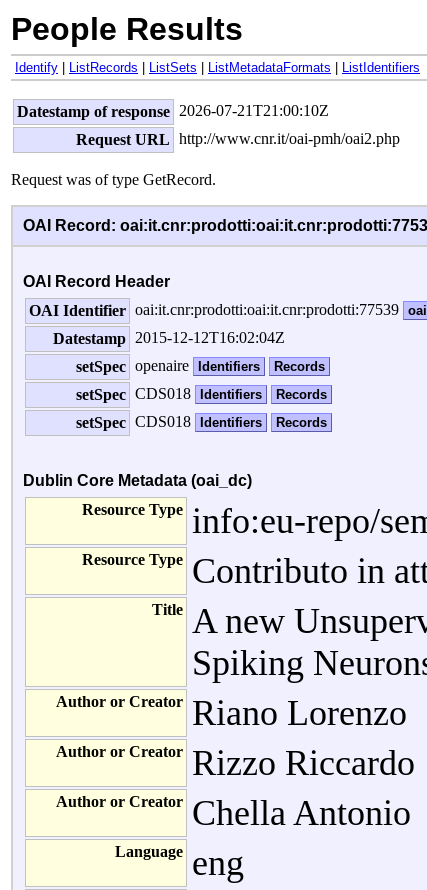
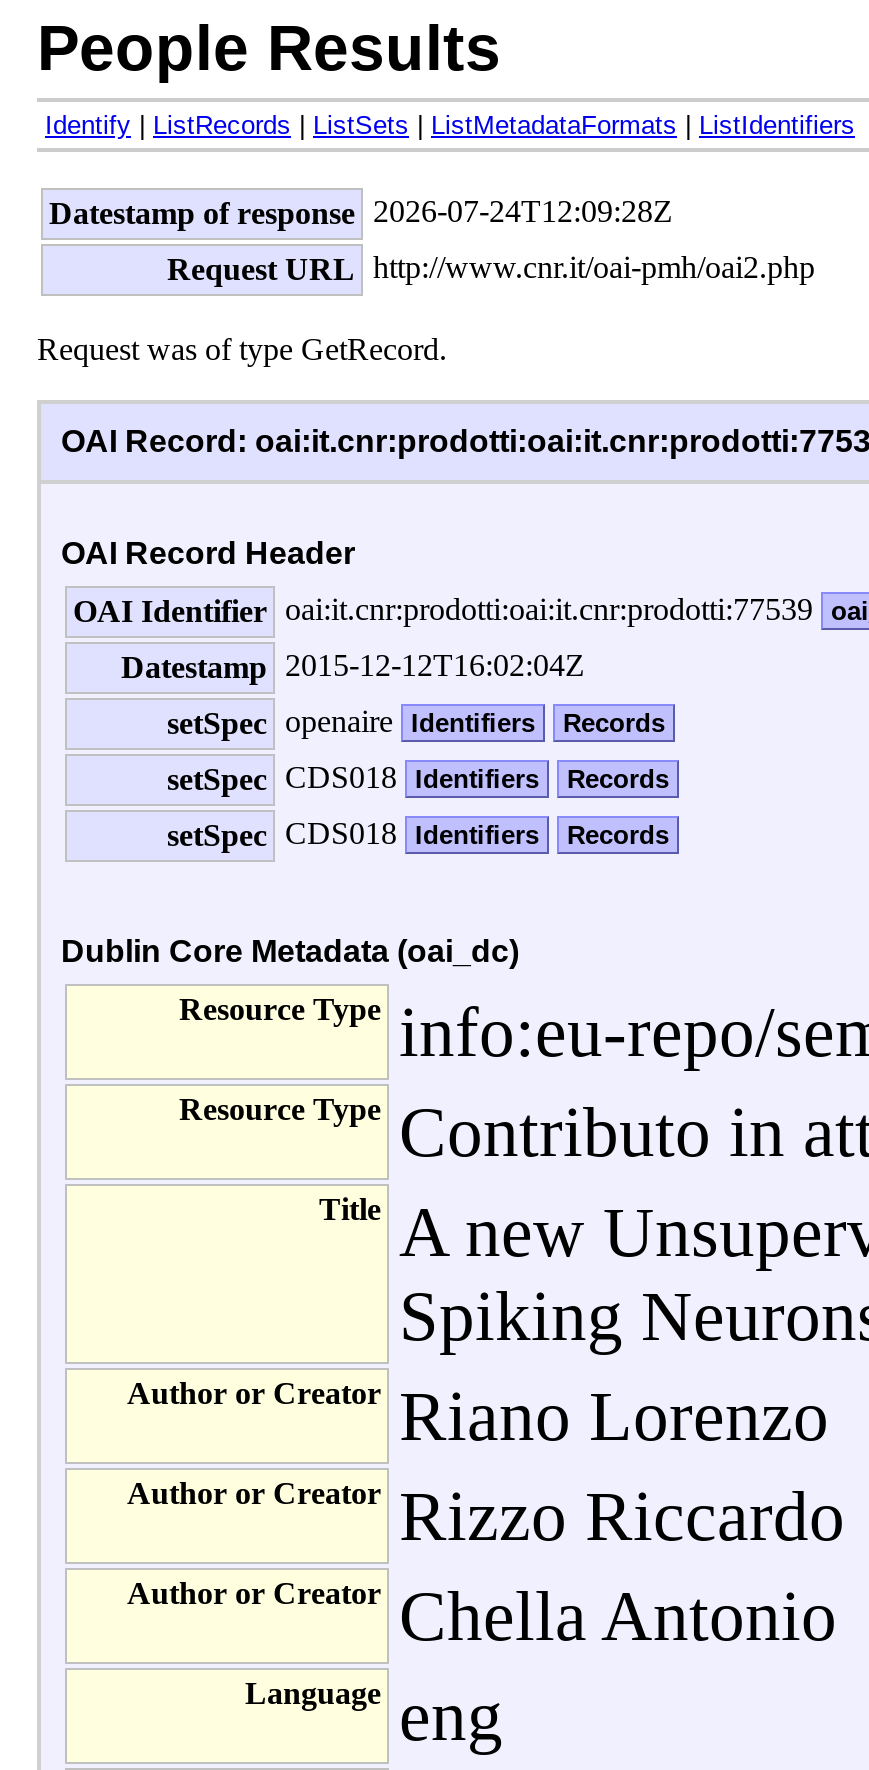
- Datestamp of response 2026-07-21T21:00:10Z
+ Datestamp of response 2026-07-24T12:09:28Z
